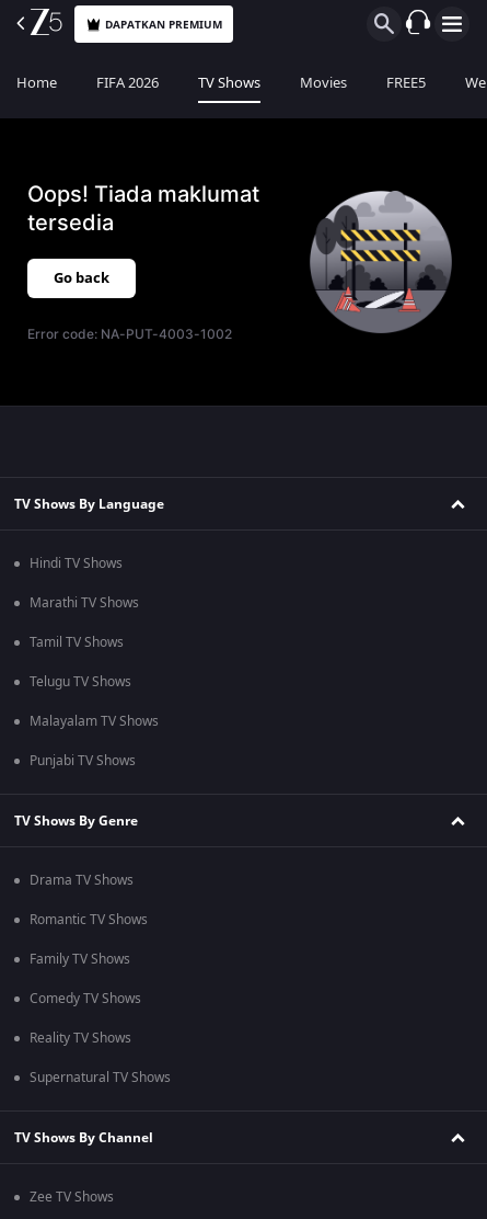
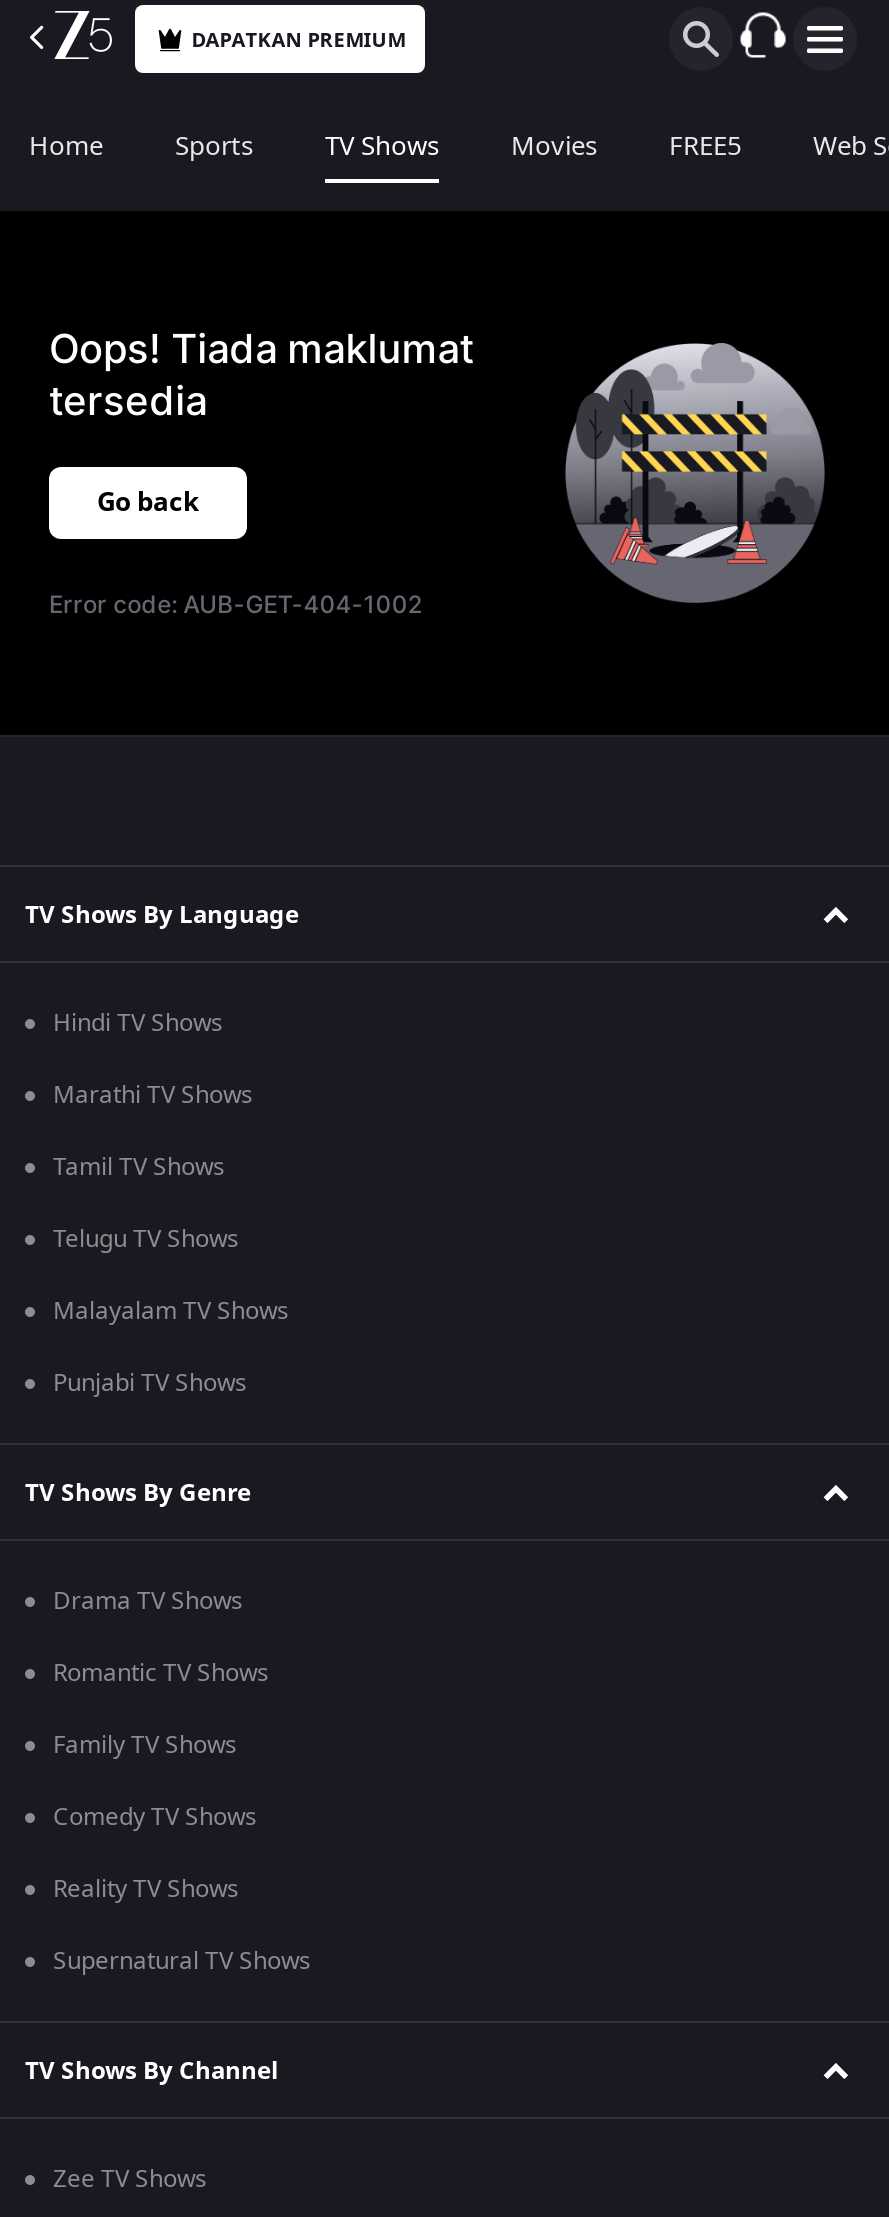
- FIFA 2026
+ Sports

- Error code: NA-PUT-4003-1002
+ Error code: AUB-GET-404-1002
